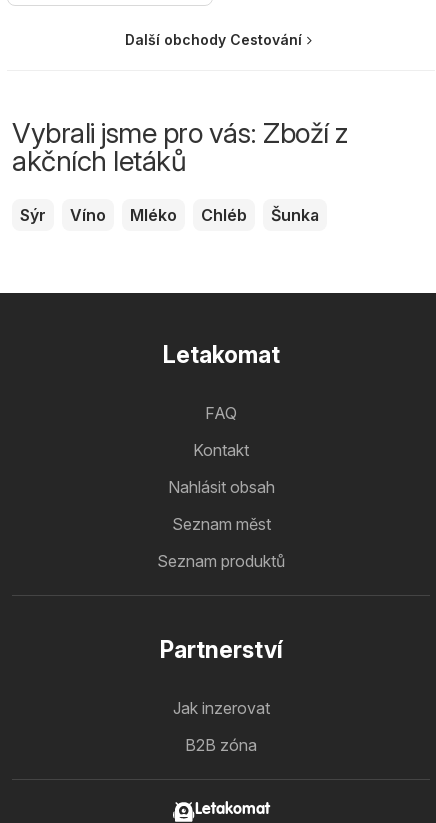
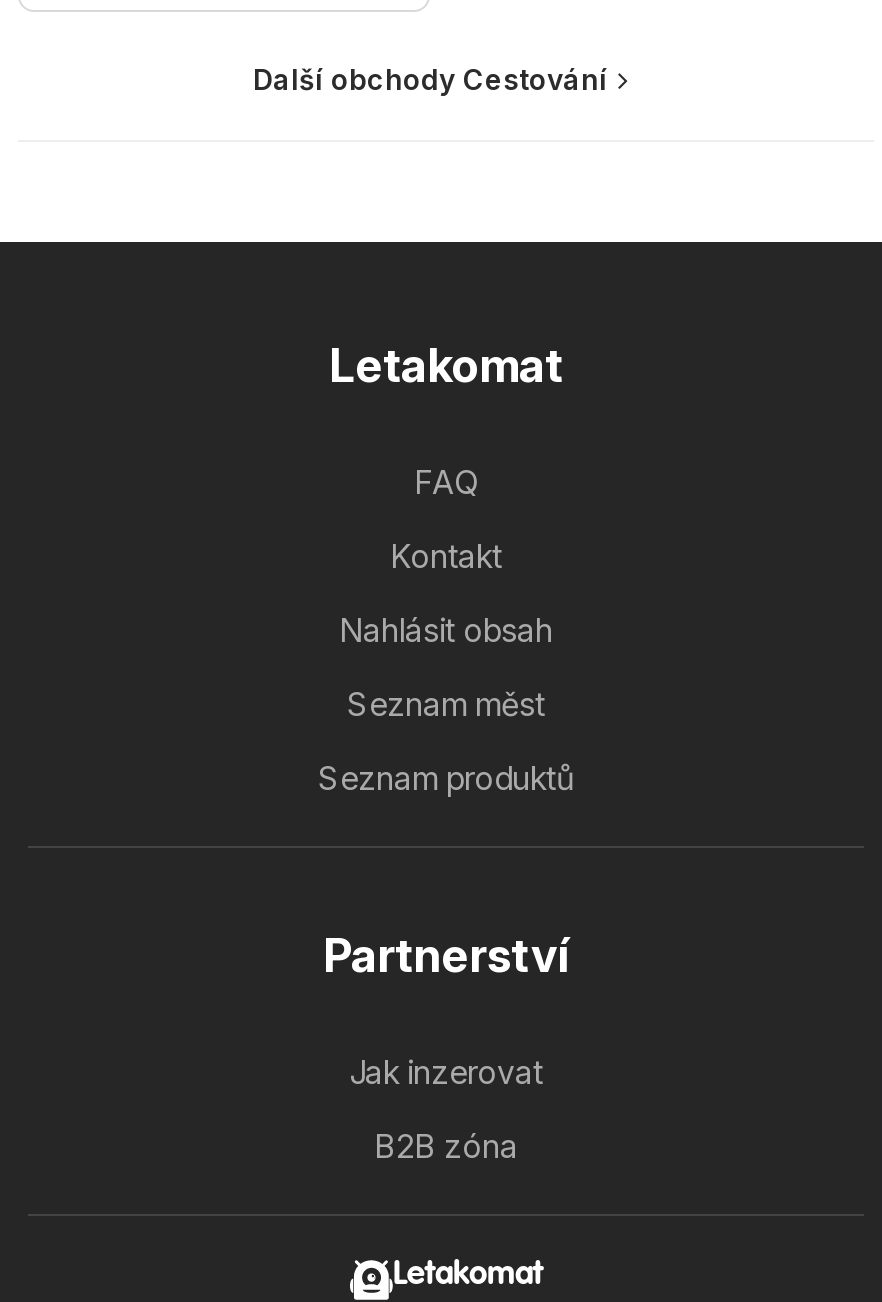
- Vybrali jsme pro vás: Zboží z
- akčních letáků
- Sýr
- Víno
- Mléko
- Chléb
- Šunka
